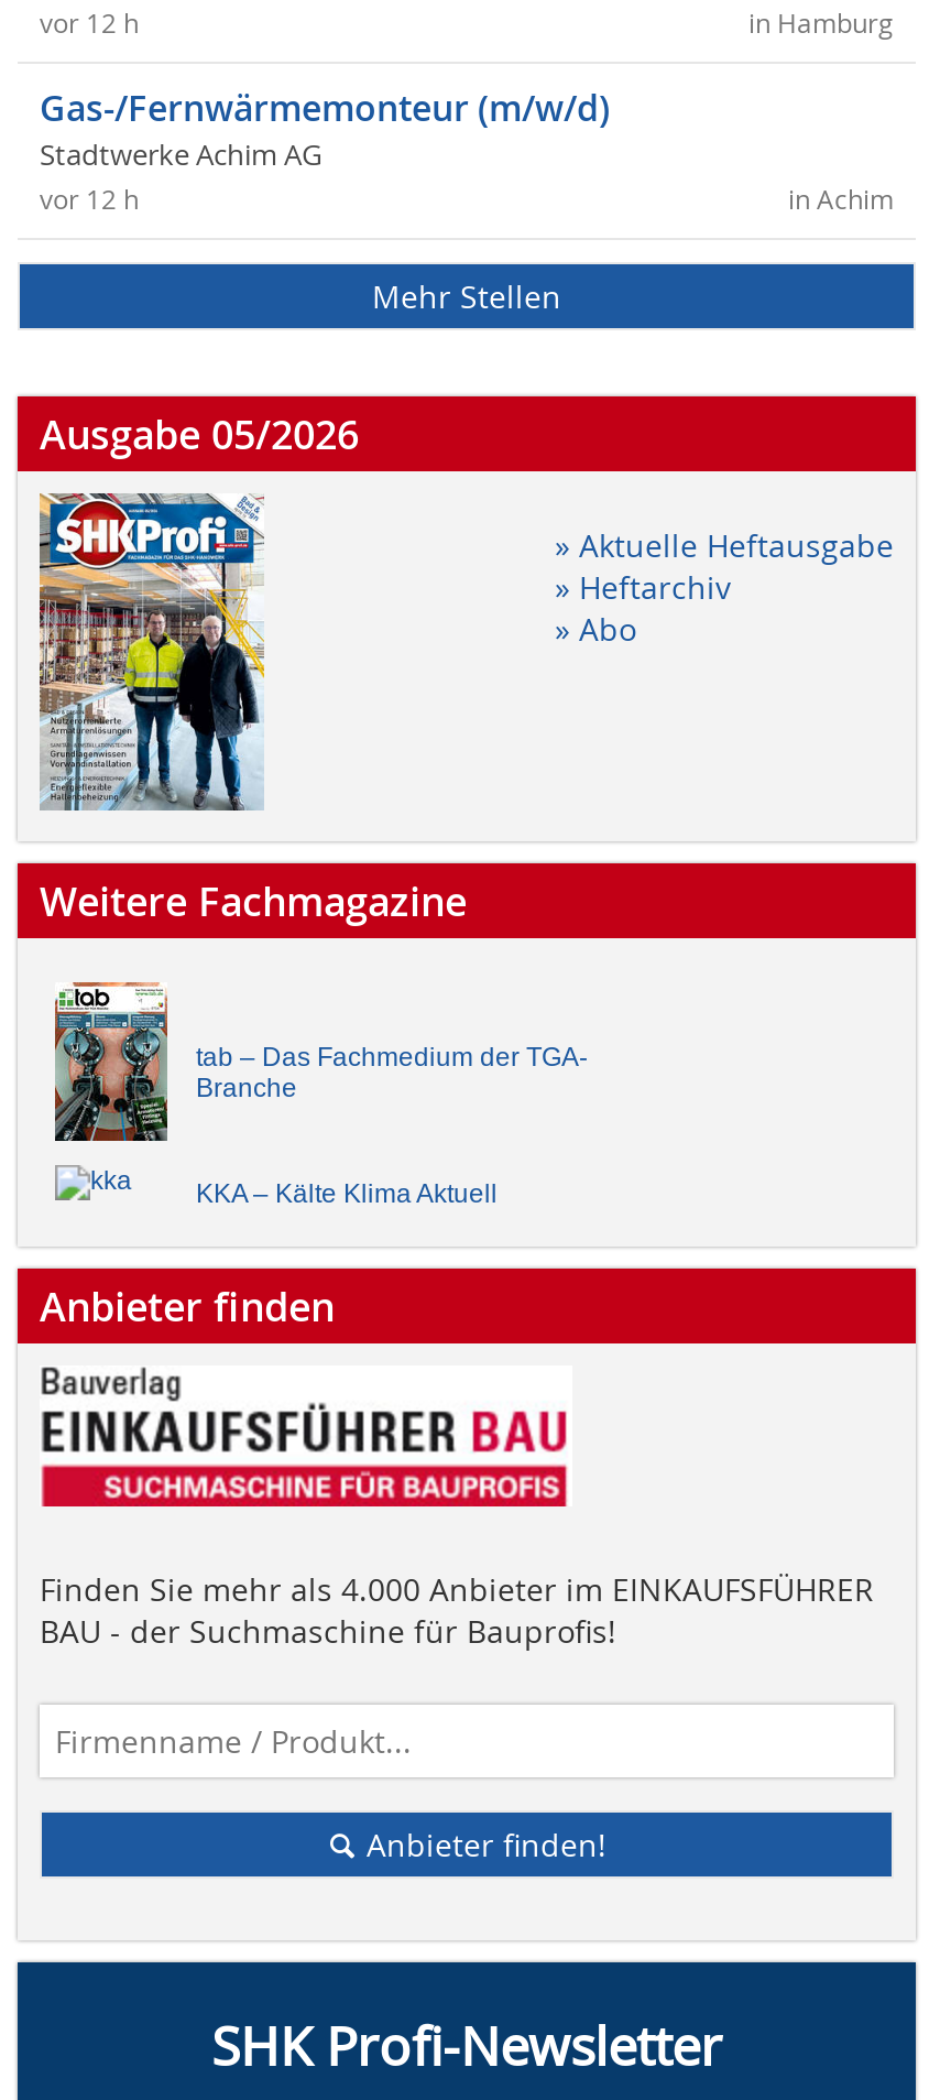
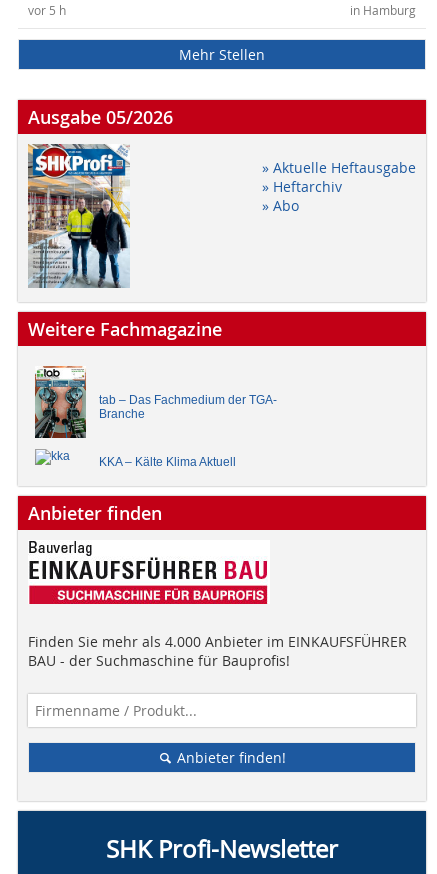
- vor 12 h
- Gas-/Fernwärmemonteur (m/w/d)
- Stadtwerke Achim AG
- in Achim
- vor 12 h
+ vor 5 h
